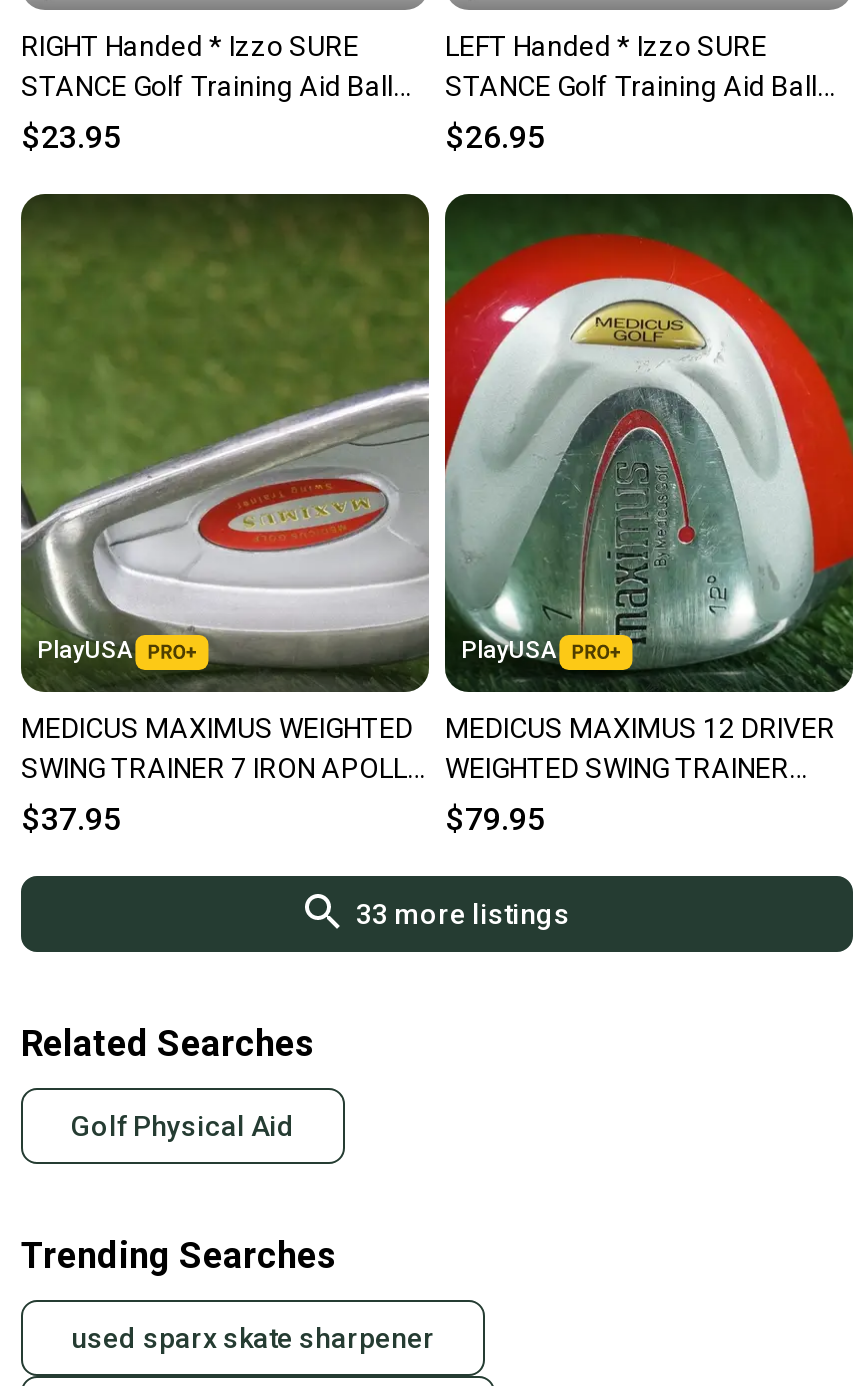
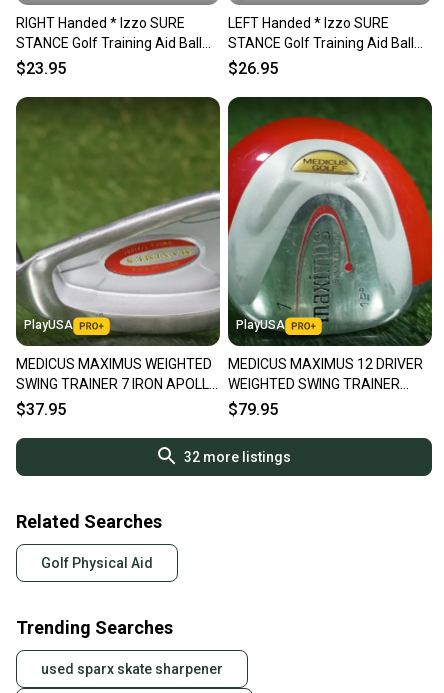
- 33 more listings
+ 32 more listings
